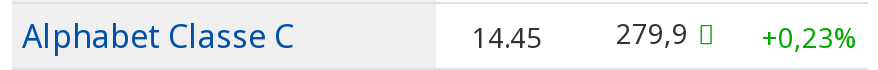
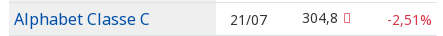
- 14.45
+ 21/07

- 279,9
+ 304,8

- +0,23%
+ -2,51%
